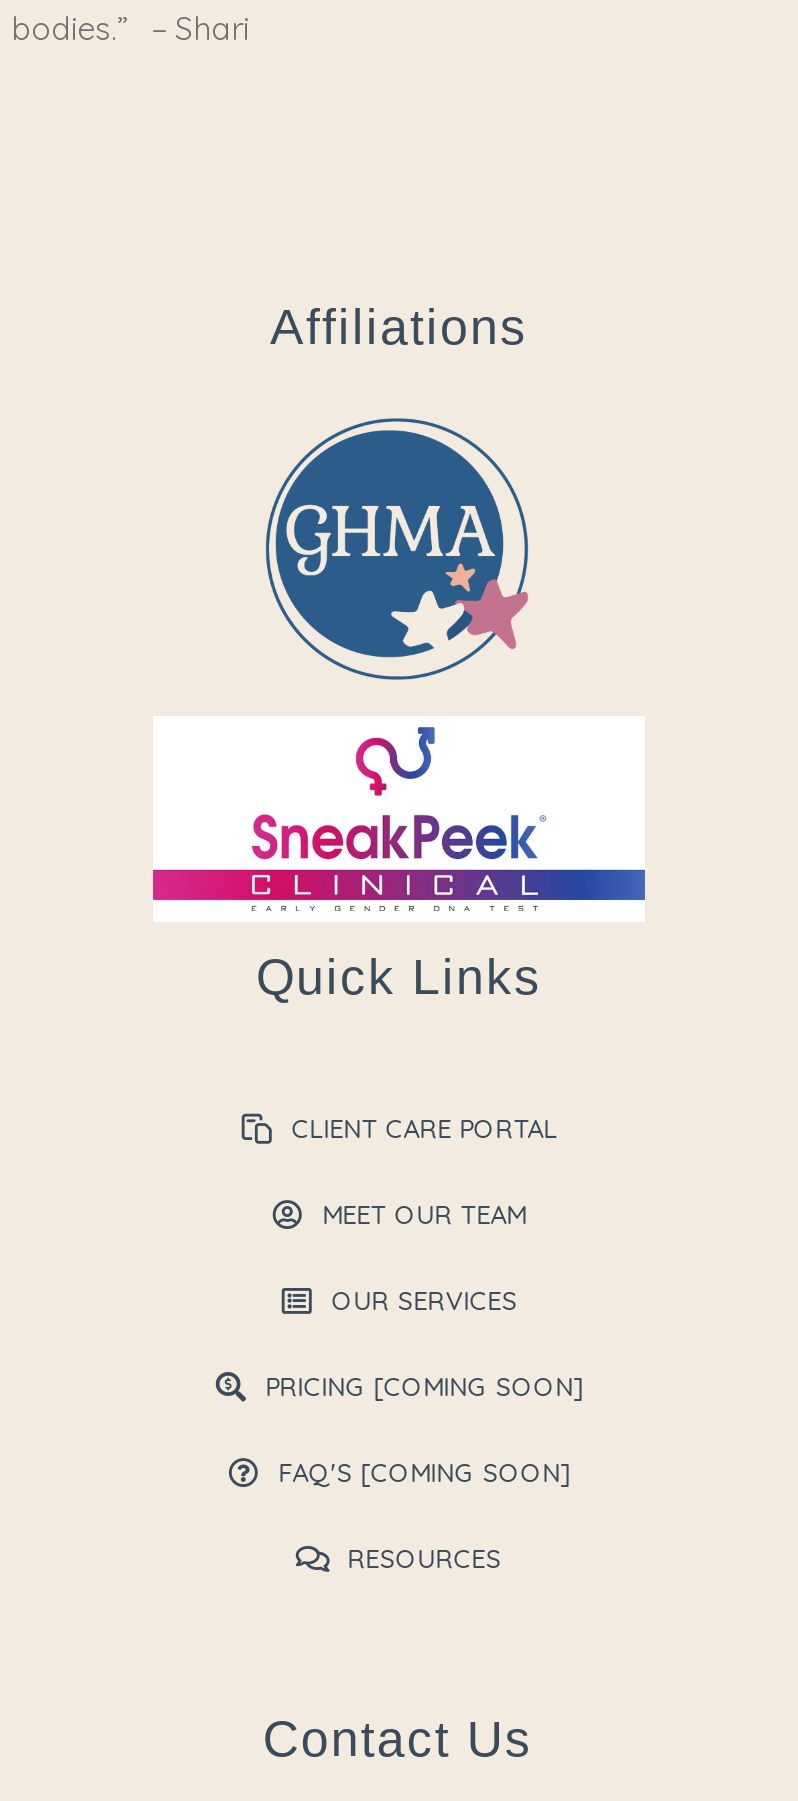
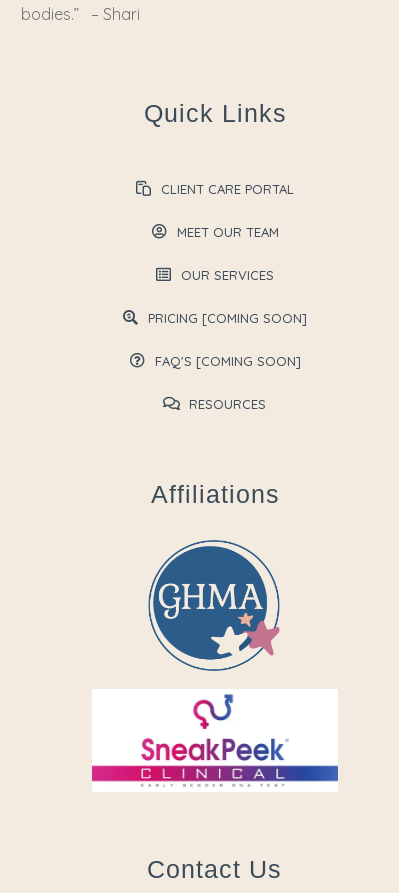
moved down: Affiliations

moved down: [image]

moved down: [image]

moved up: Quick Links | CLIENT CARE PORTAL | MEET OUR TEAM | OUR SERVICES | PRICING [COMING SOON] | FAQ'S [COMING SOON] | RESOURCES
